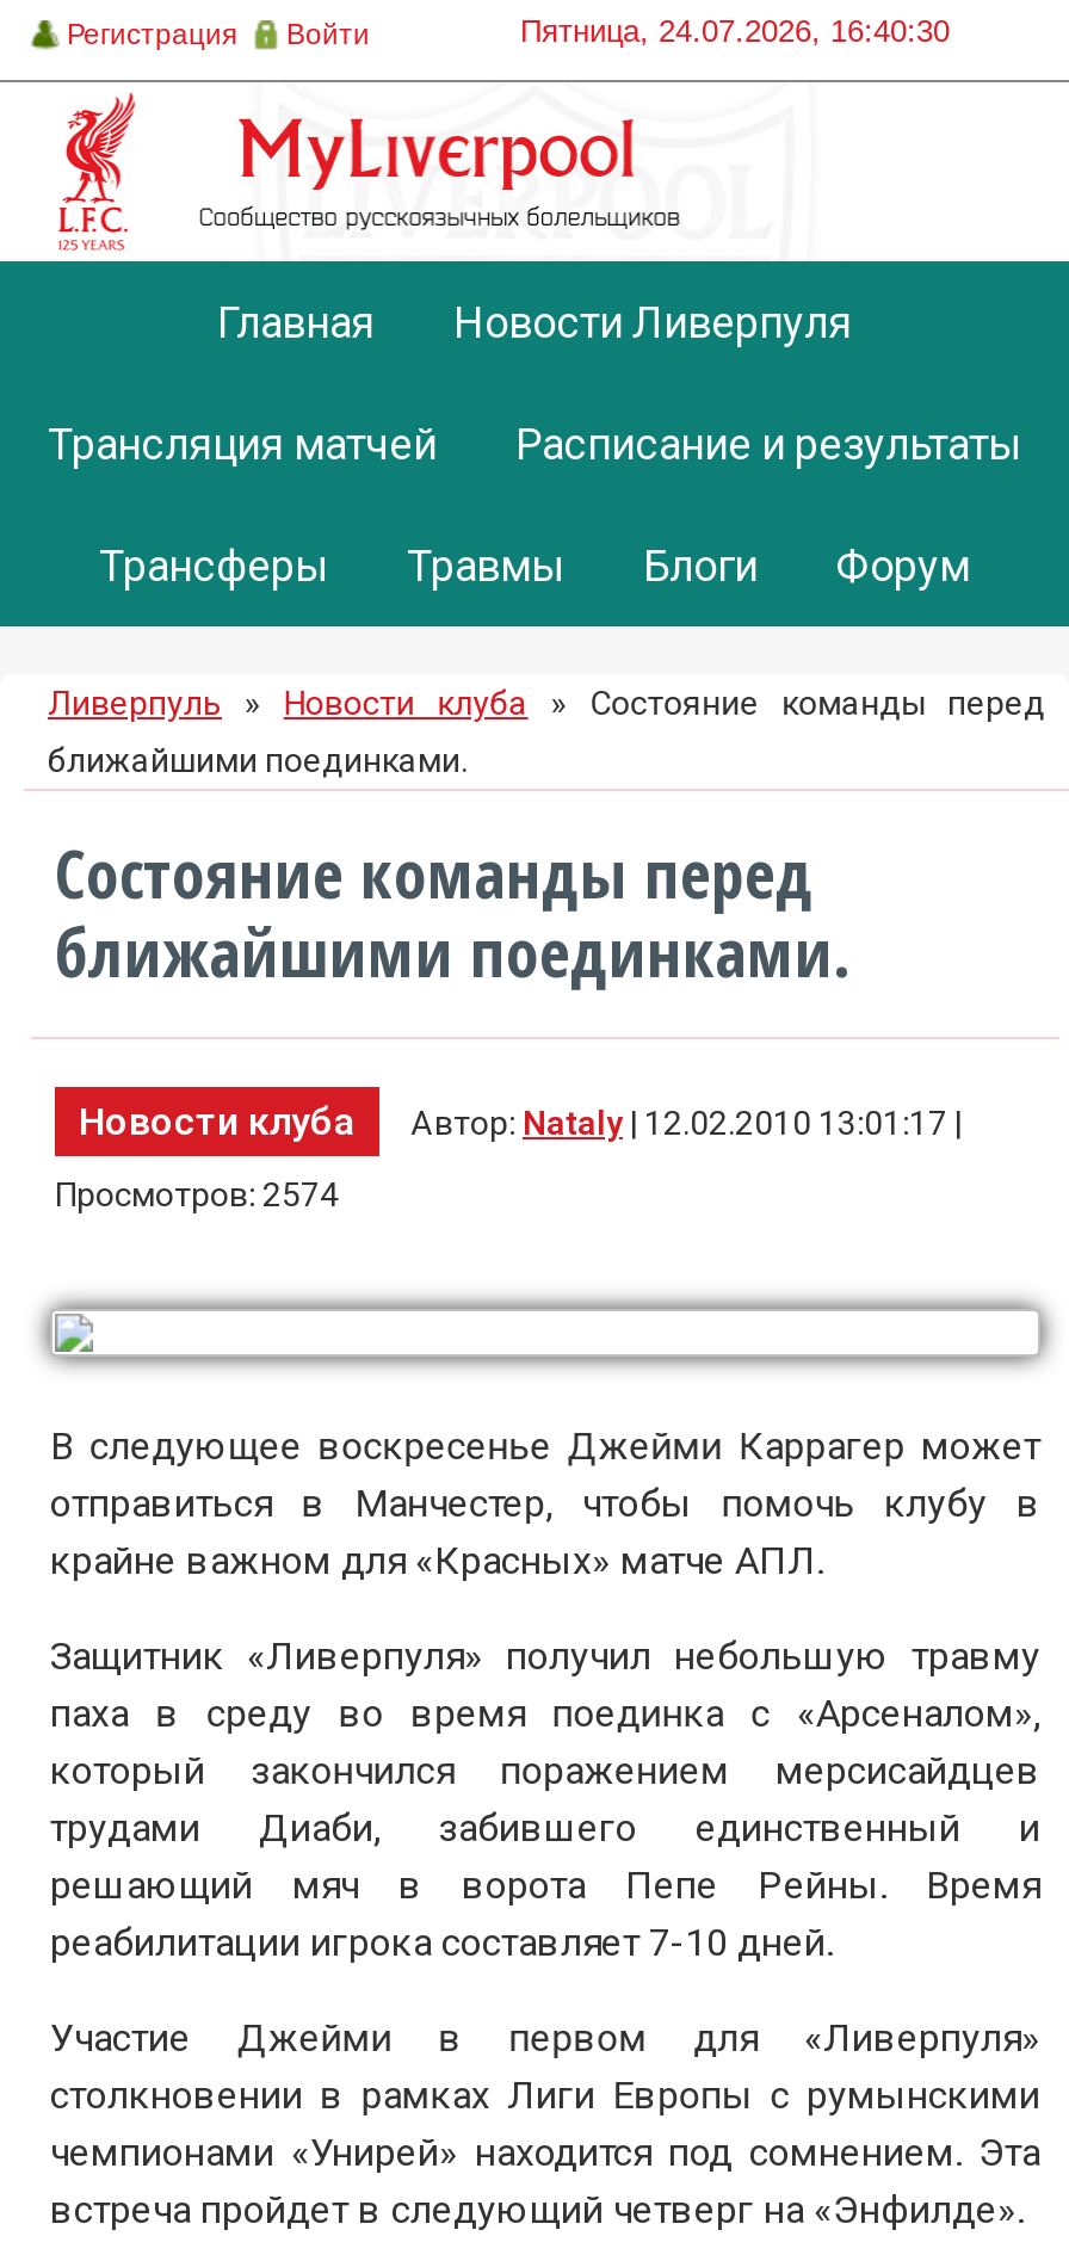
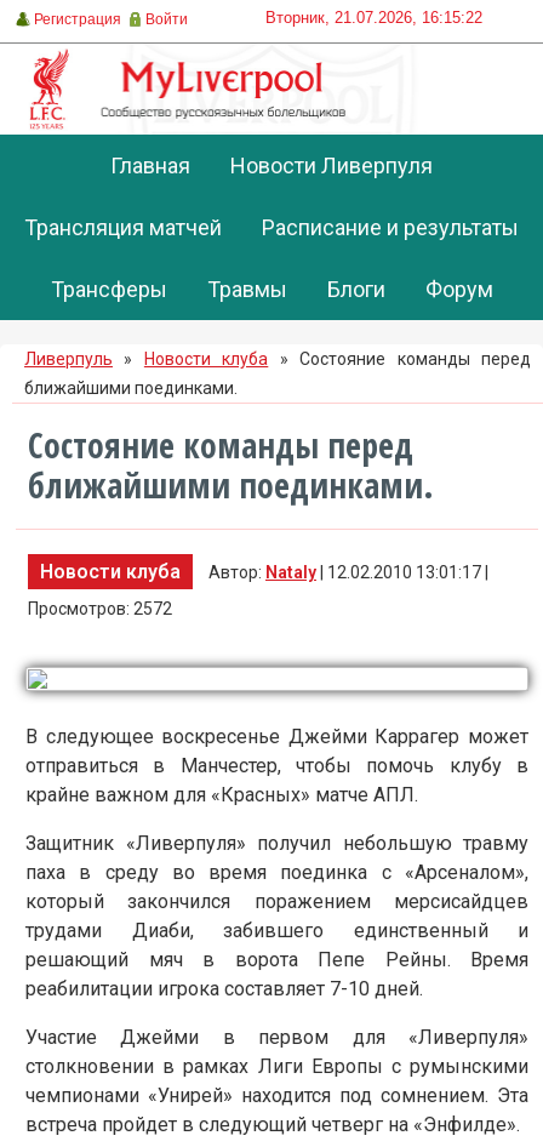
- Пятница, 24.07.2026, 16:40:30
+ Вторник, 21.07.2026, 16:15:22

- Просмотров: 2574
+ Просмотров: 2572
